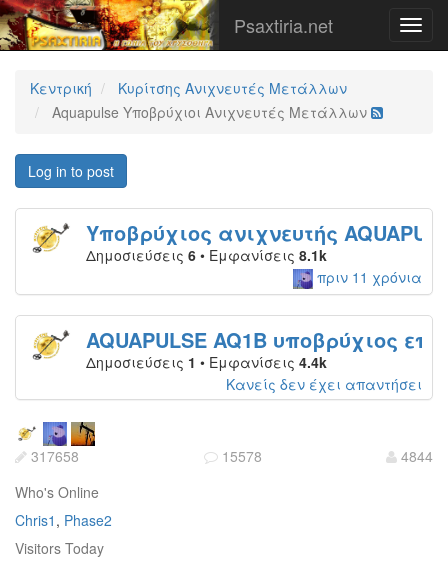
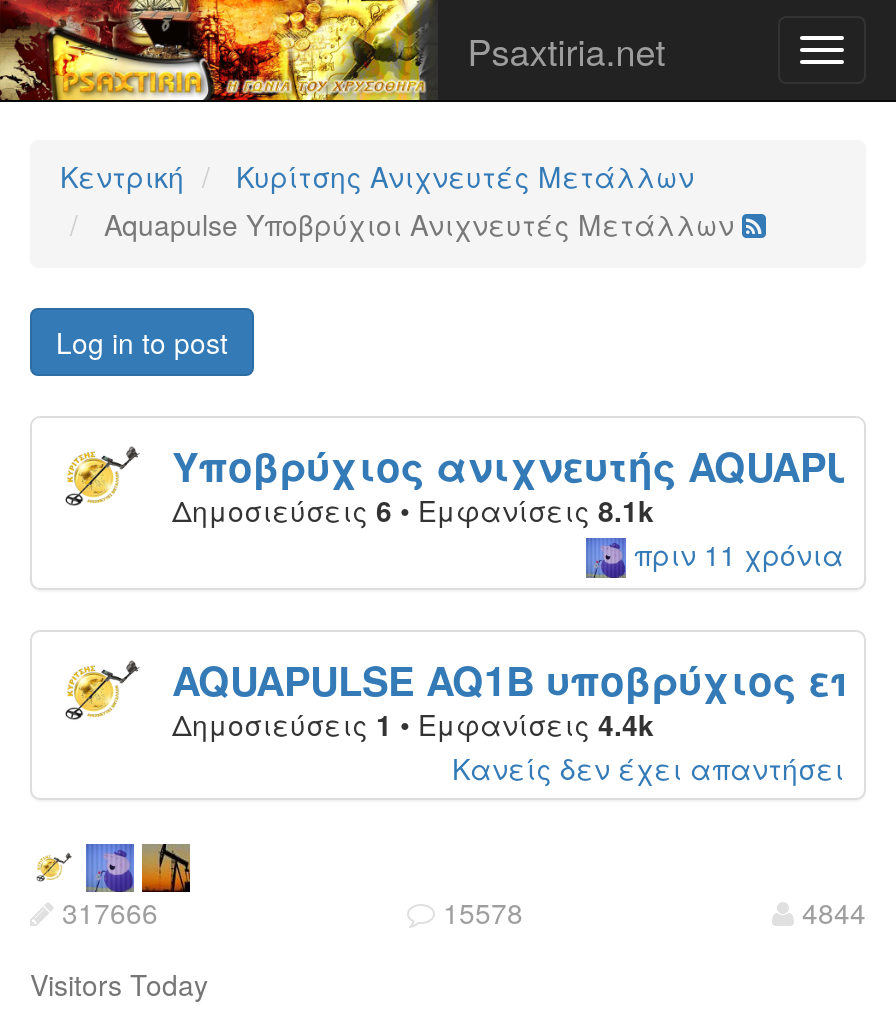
- 317658
+ 317666

- Who's Online
- Chris1 Phase2
